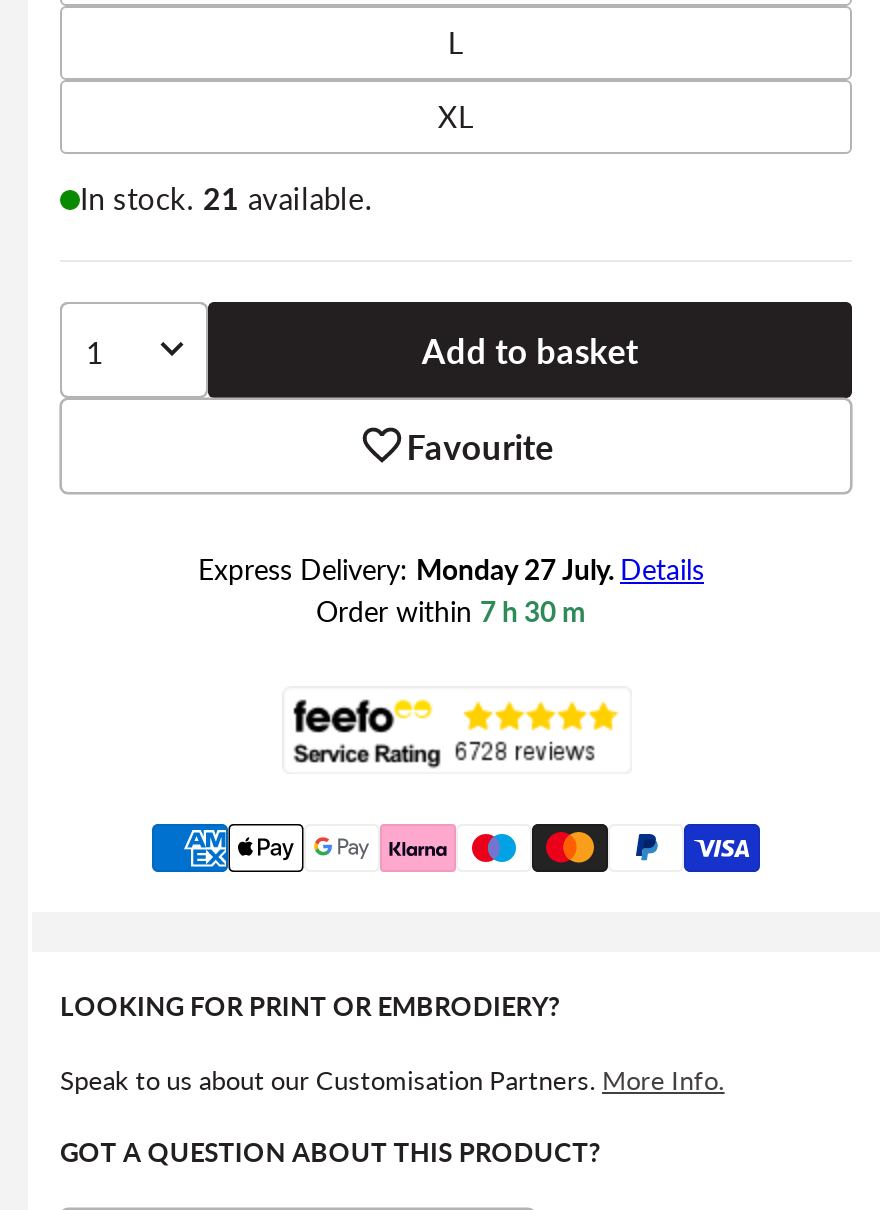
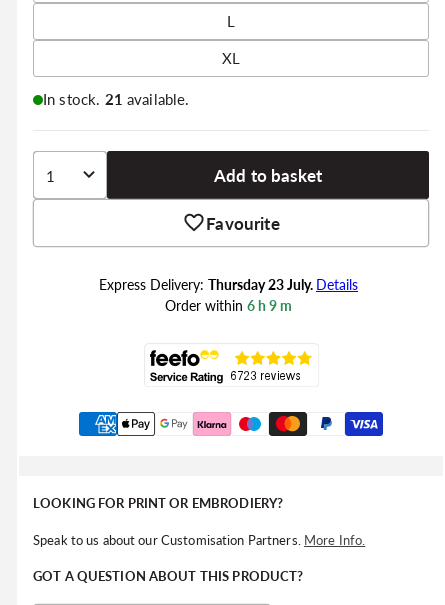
- Express Delivery: Monday 27 July. Details
+ Express Delivery: Thursday 23 July. Details

- Order within 7 h 30 m
+ Order within 6 h 9 m
